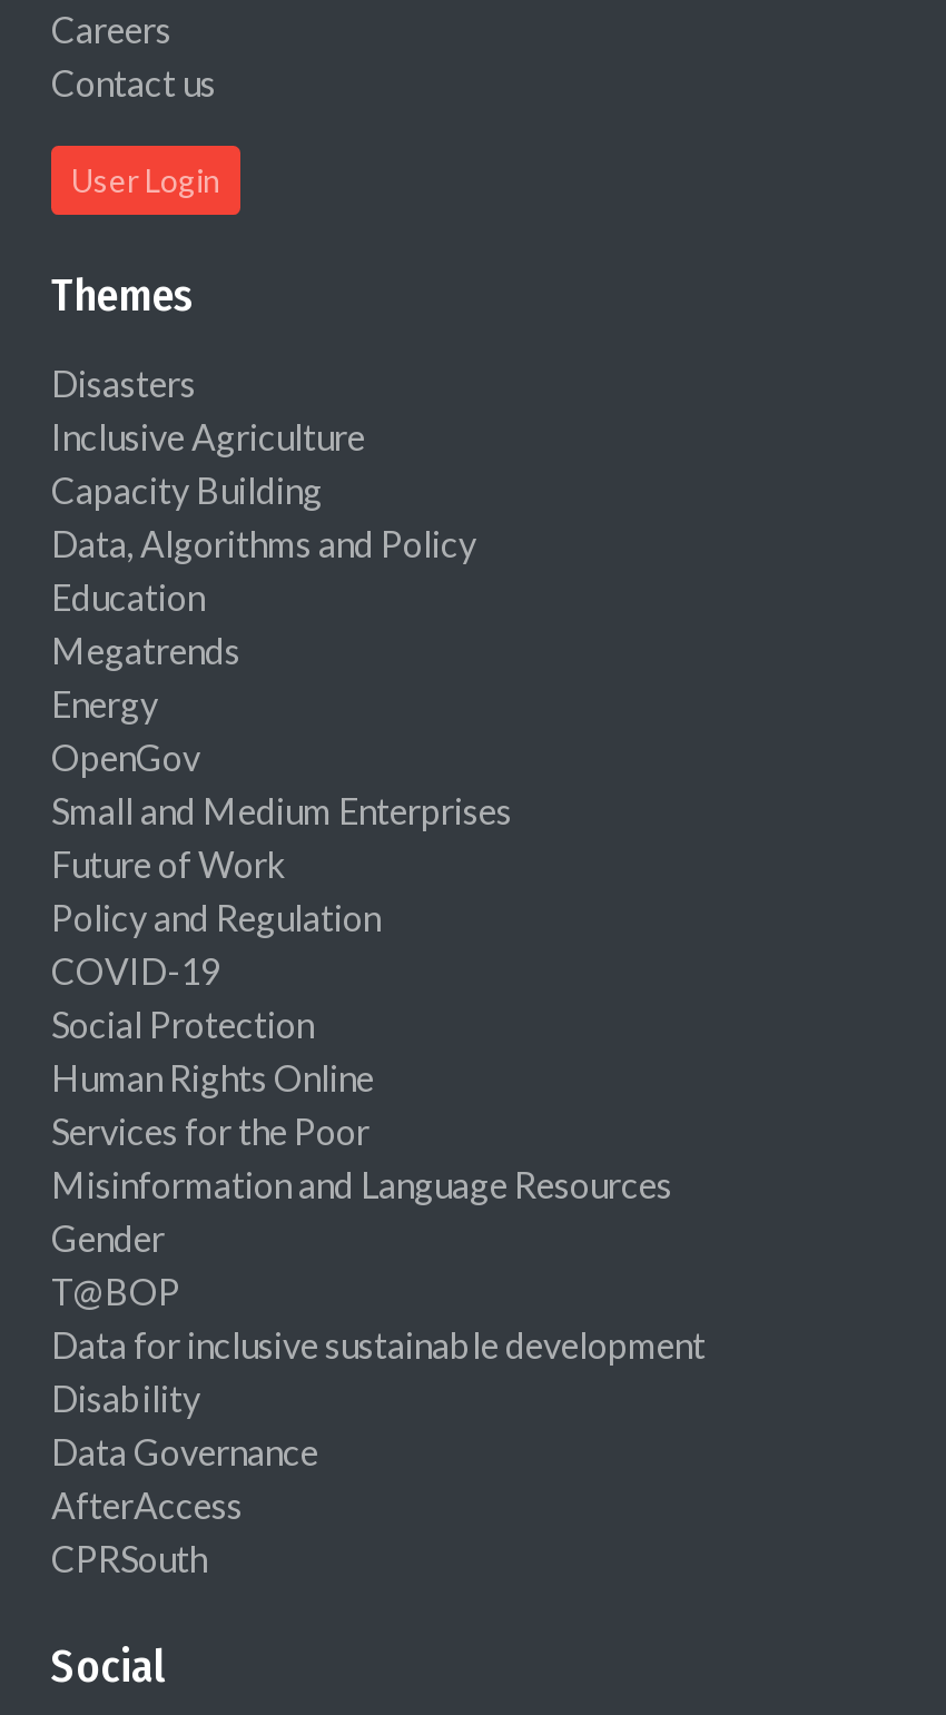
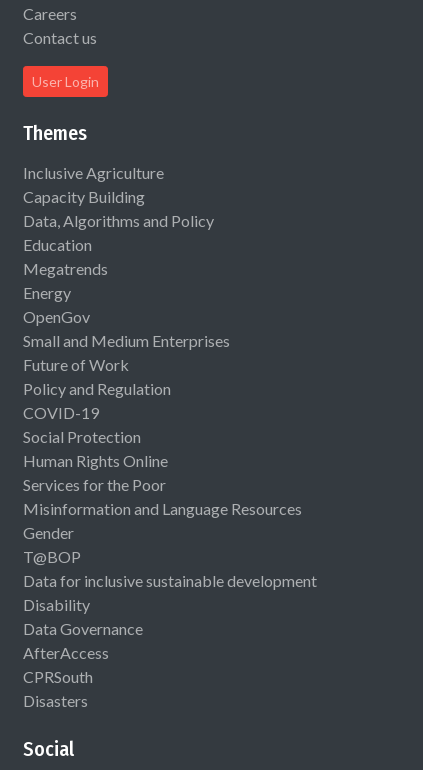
moved down: Disasters

moved up: Inclusive Agriculture | Capacity Building | Data, Algorithms and Policy | ... | AfterAccess | CPRSouth
